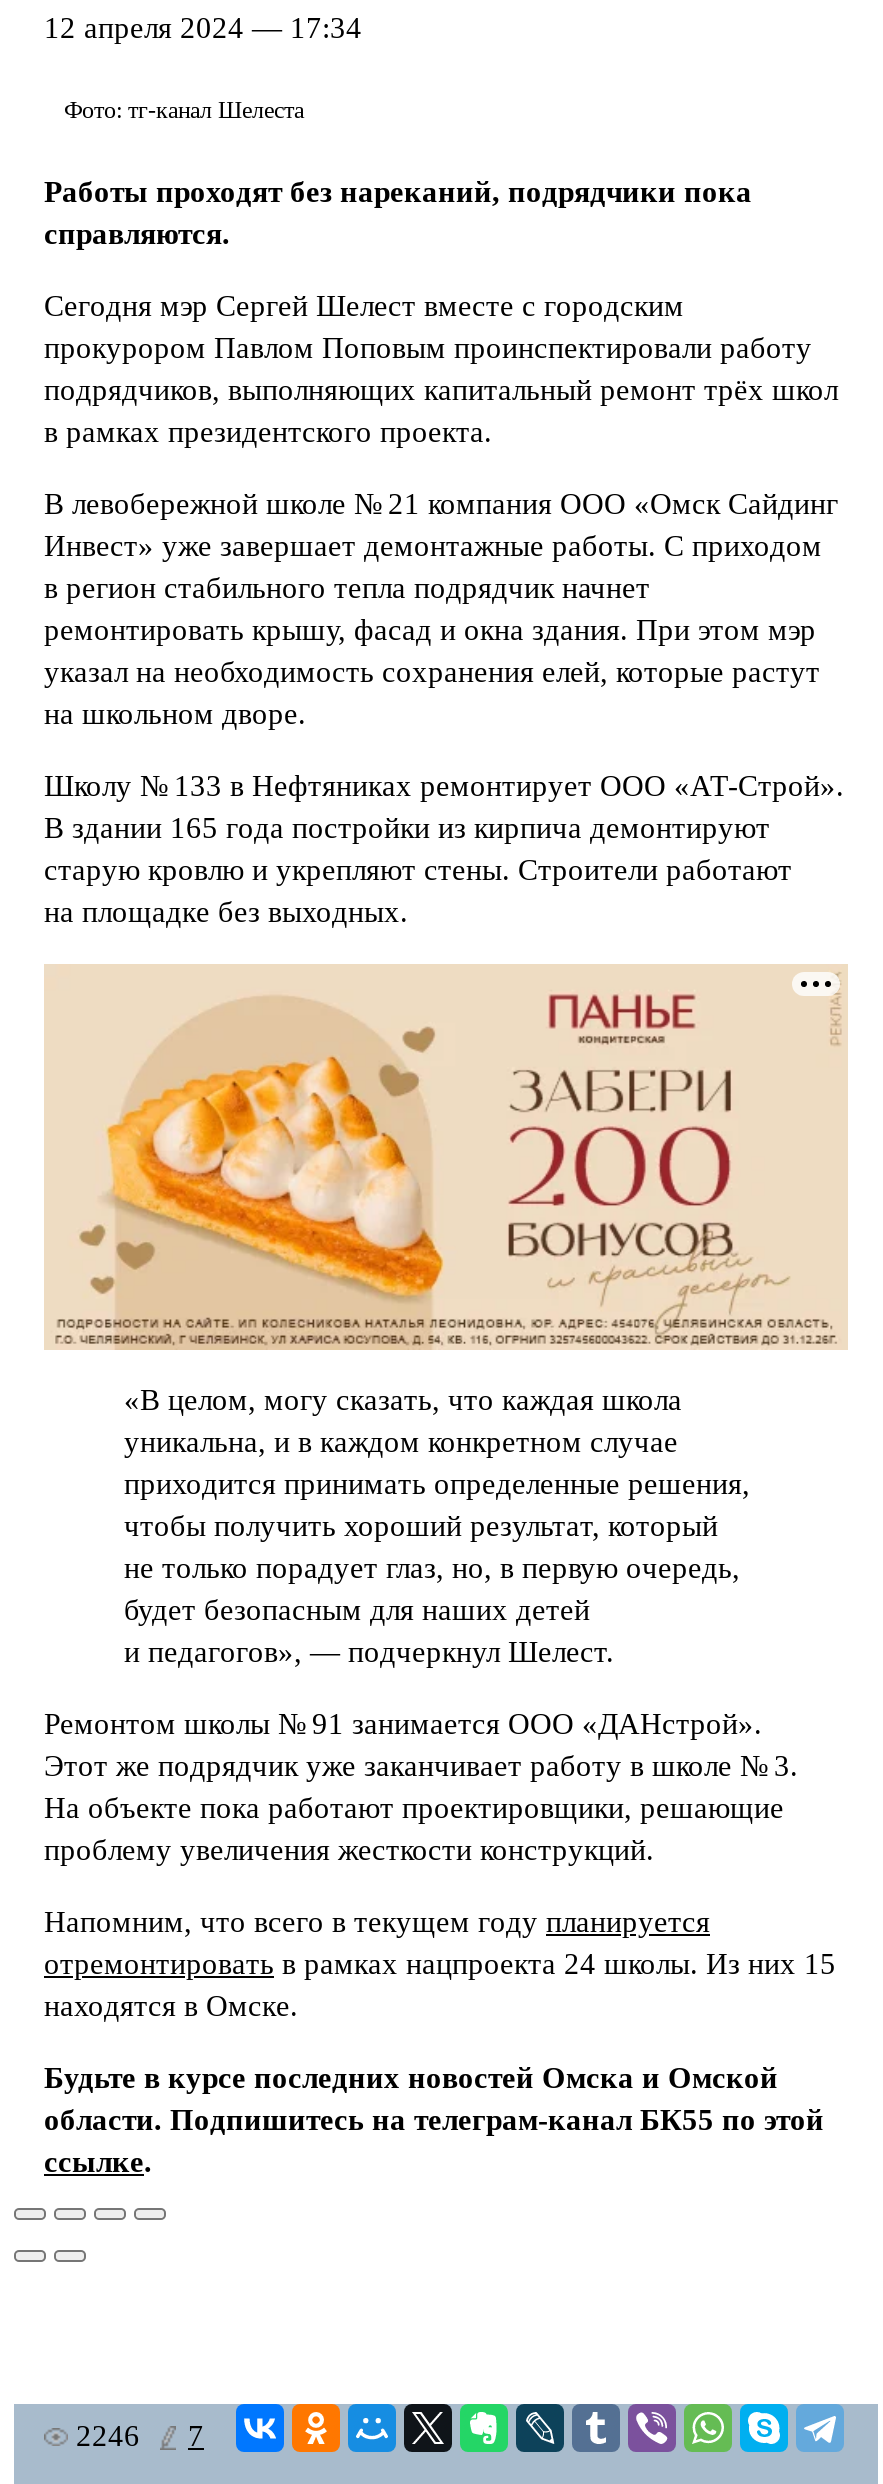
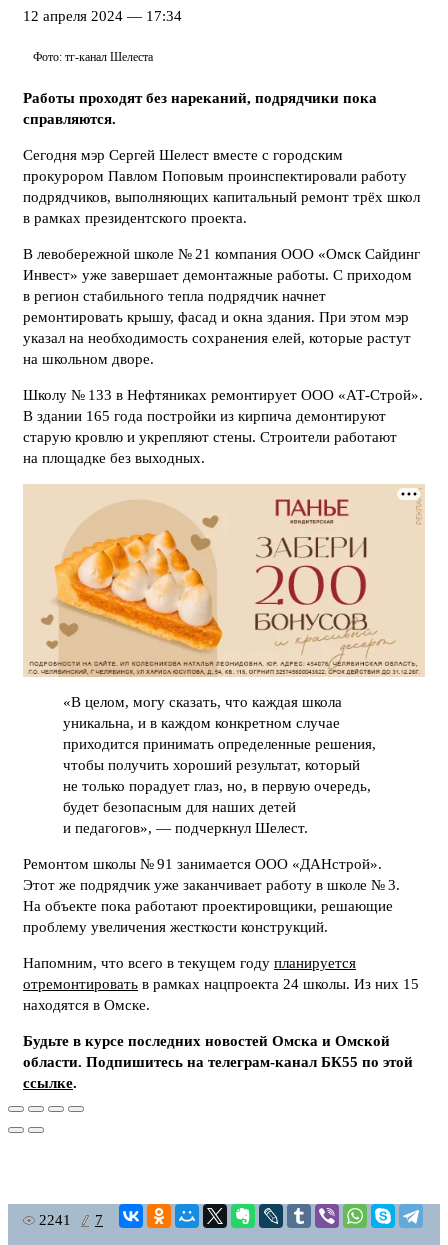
- 2246 7
+ 2241 7
